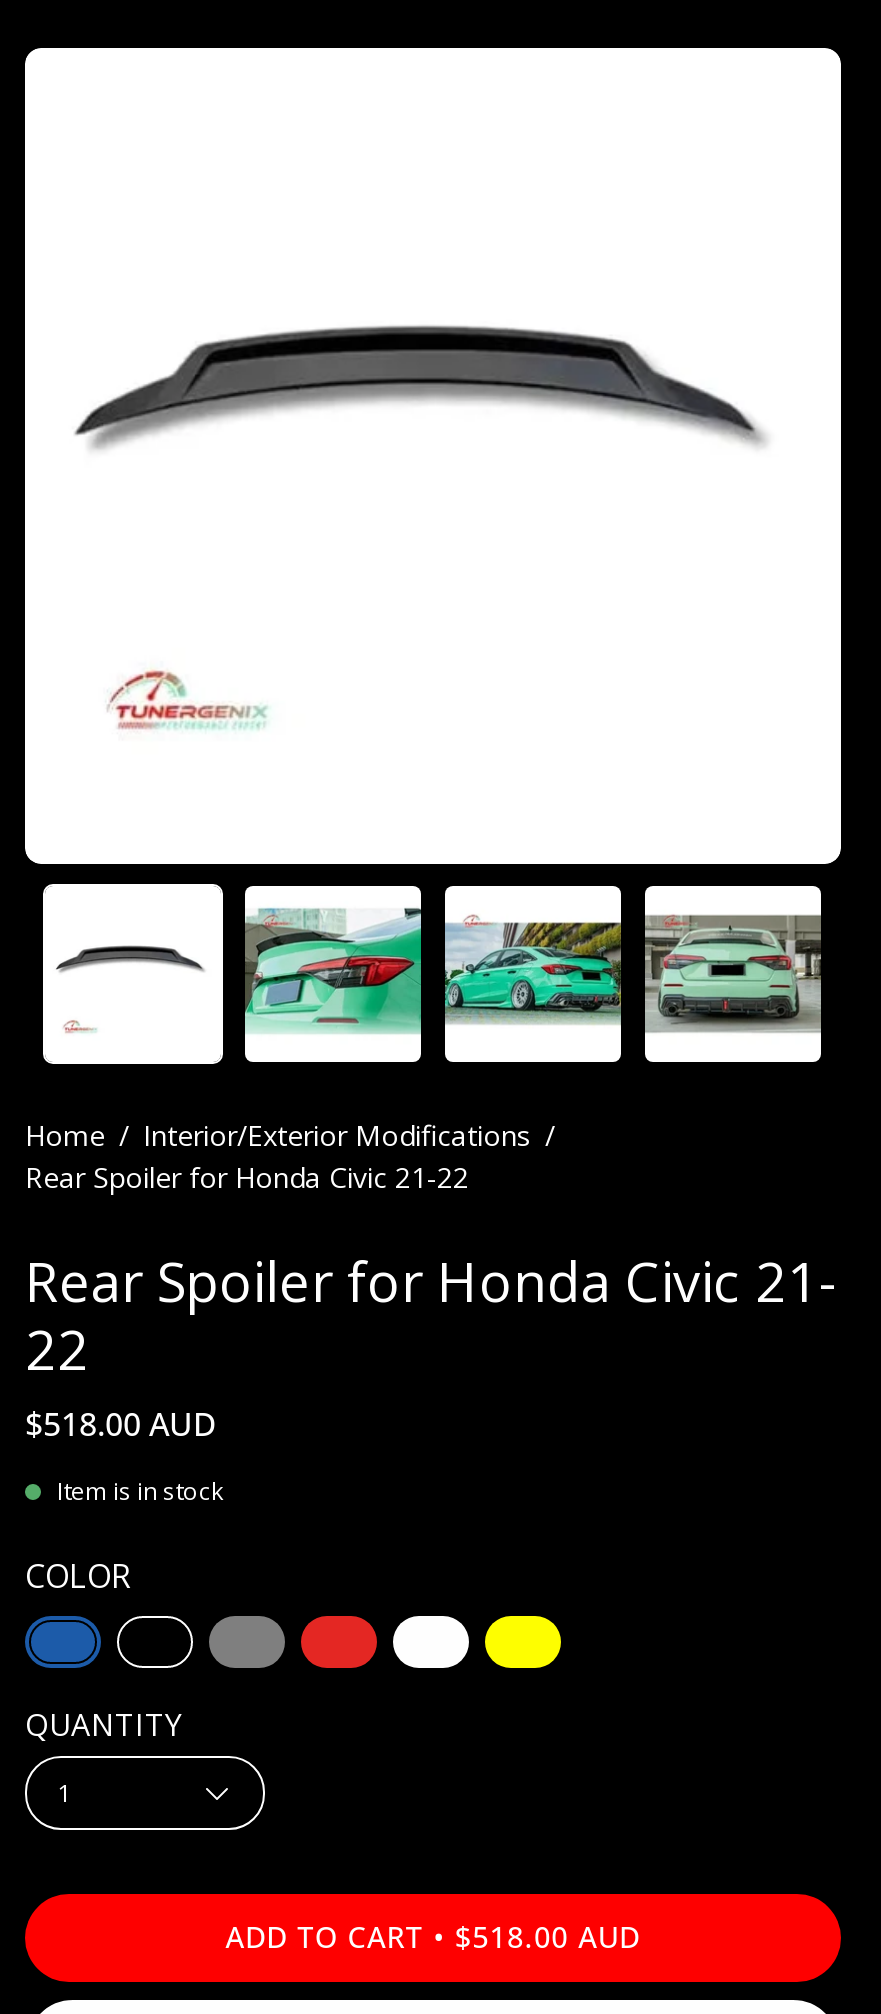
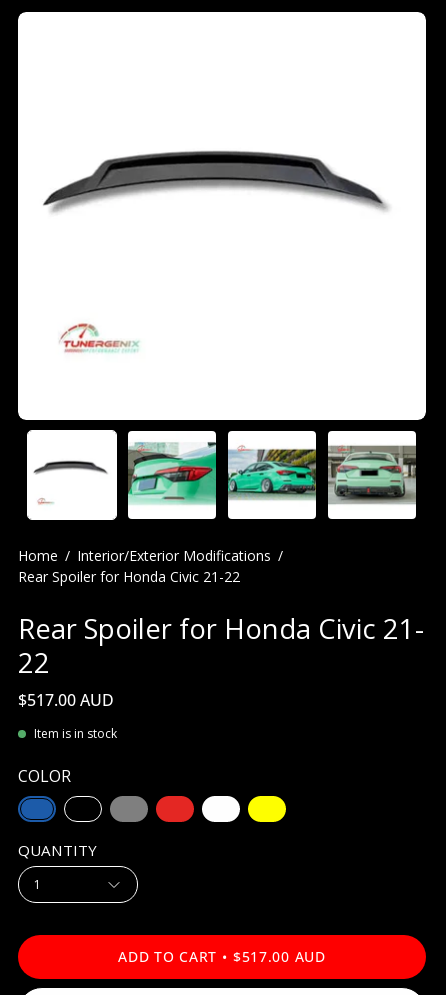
- $518.00 AUD
+ $517.00 AUD

- ADD TO CART $518.00 AUD
+ ADD TO CART $517.00 AUD
